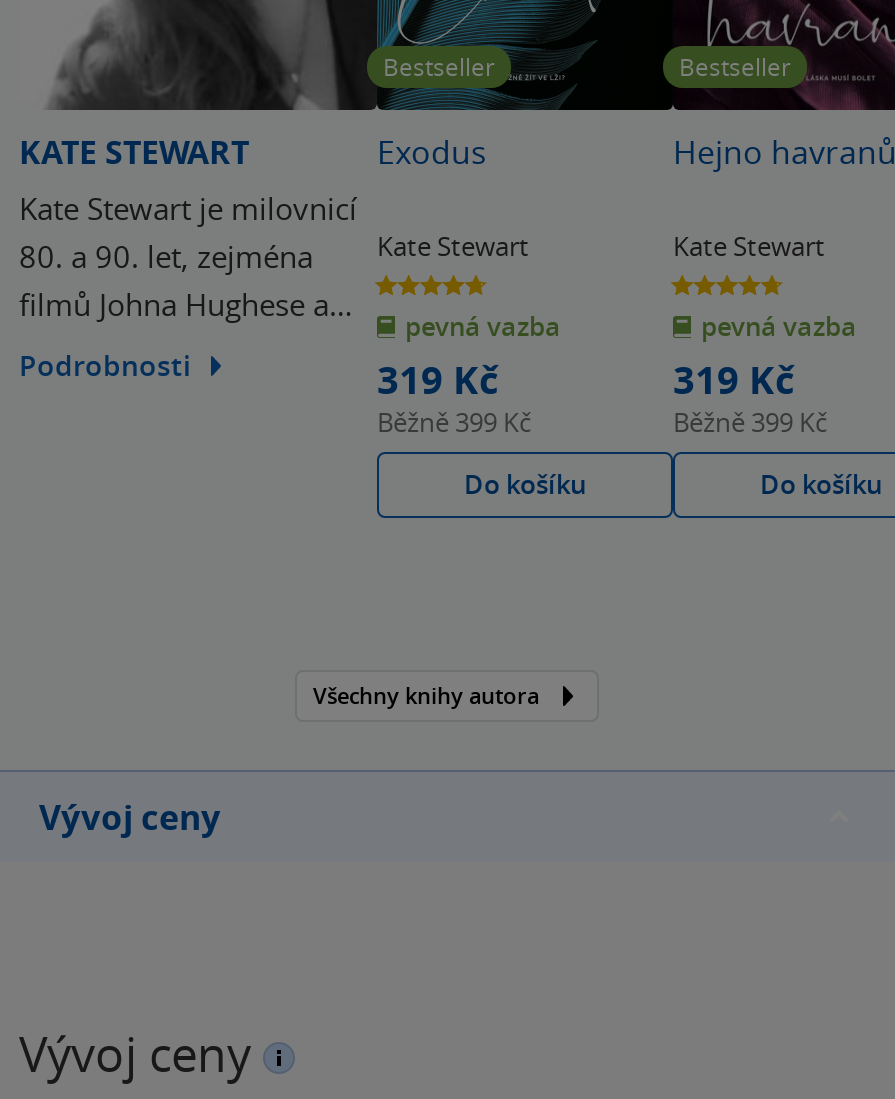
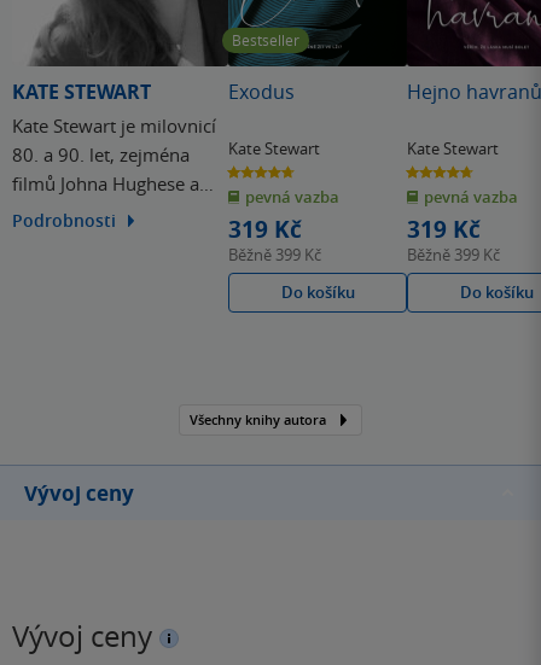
- Bestseller
